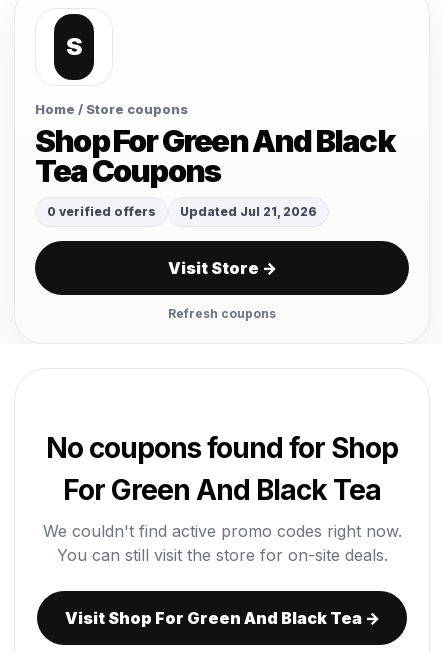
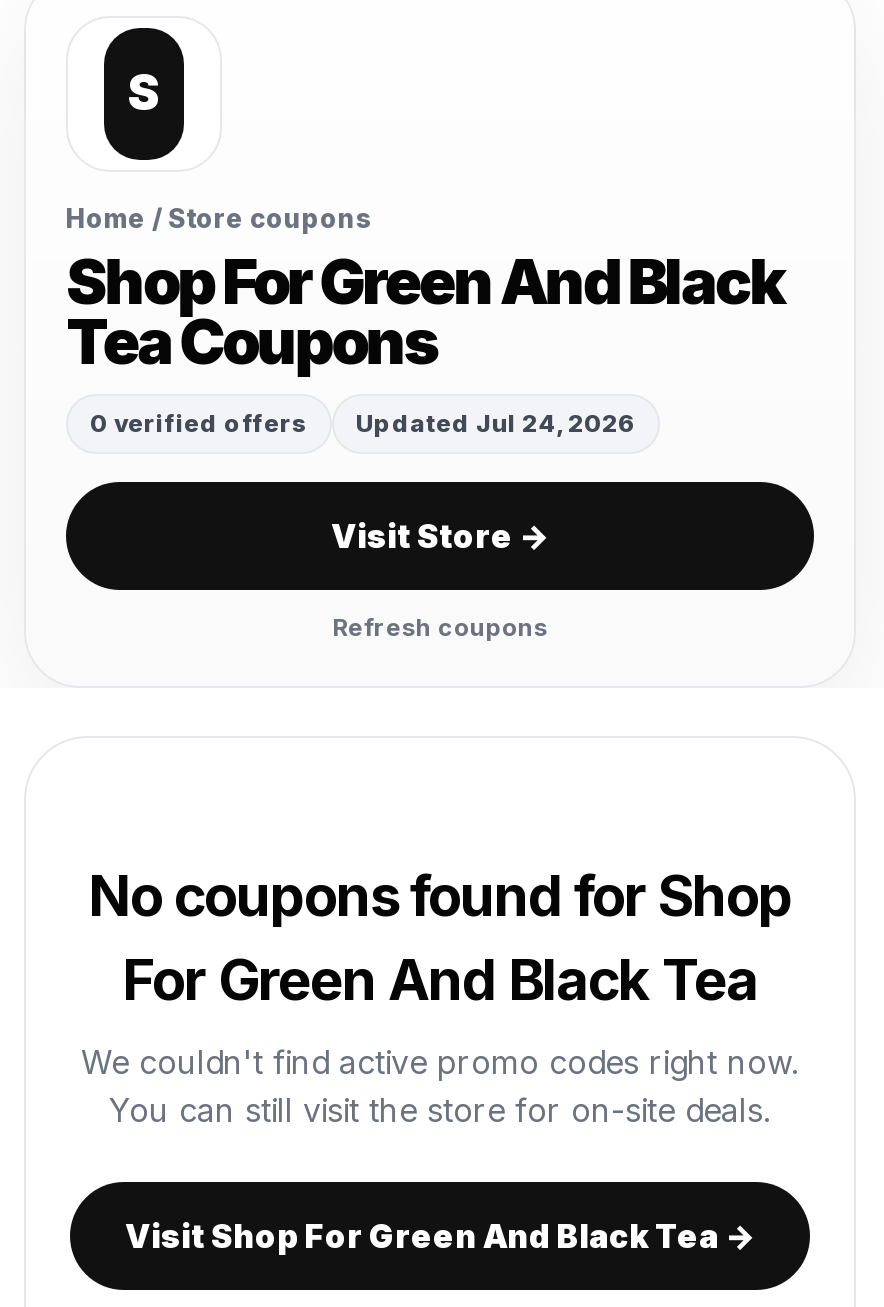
- Updated Jul 21, 2026
+ Updated Jul 24, 2026
